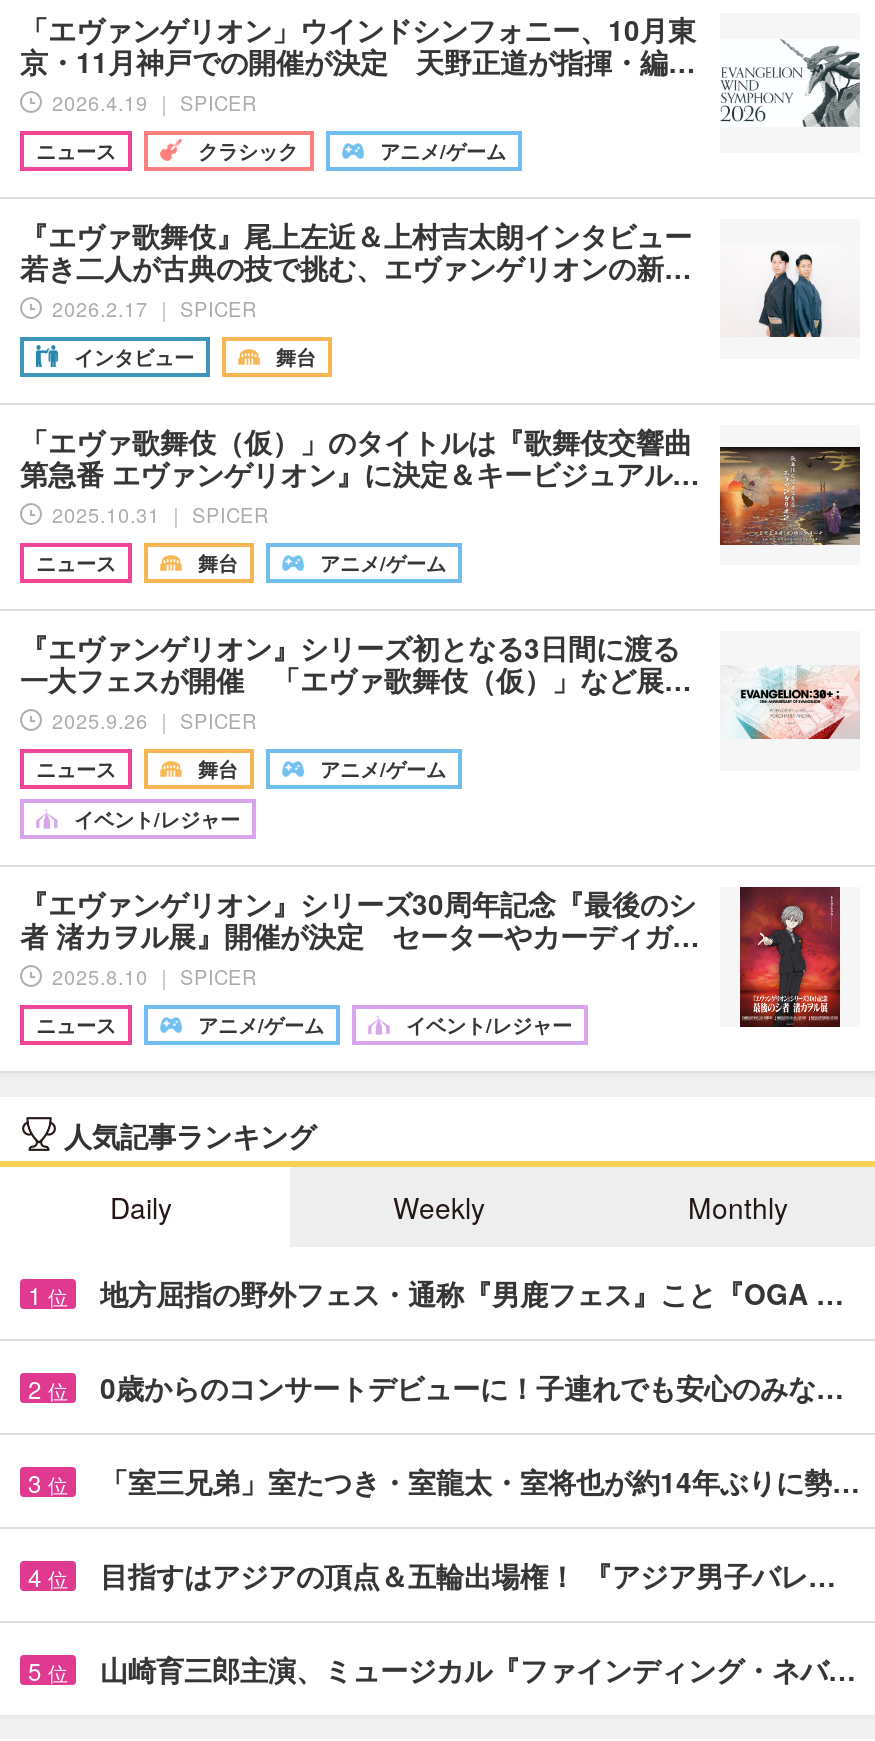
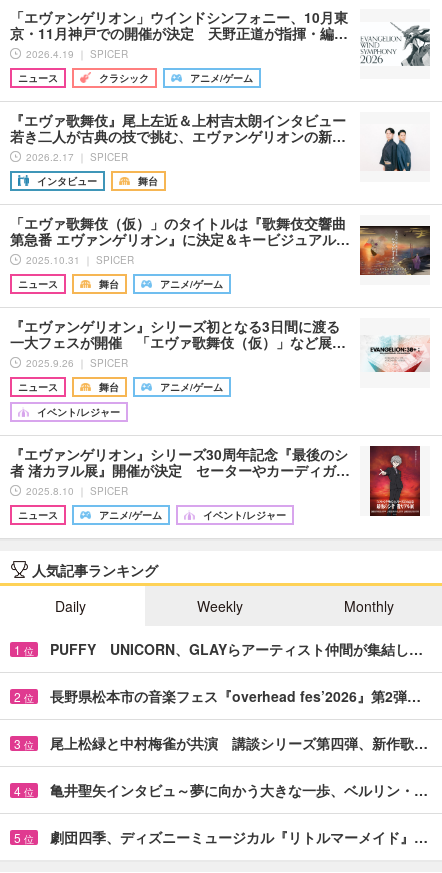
- 地方屈指の野外フェス・通称『男鹿フェス』こと『OGA …
+ PUFFY UNICORN、GLAYらアーティスト仲間が集結し…

- 0歳からのコンサートデビューに！子連れでも安心のみな…
+ 長野県松本市の音楽フェス『overhead fes’2026』第2弾…

- 「室三兄弟」室たつき・室龍太・室将也が約14年ぶりに勢…
+ 尾上松緑と中村梅雀が共演 講談シリーズ第四弾、新作歌…

- 目指すはアジアの頂点＆五輪出場権！ 『アジア男子バレ…
+ 亀井聖矢インタビュ～夢に向かう大きな一歩、ベルリン・…

- 山崎育三郎主演、ミュージカル『ファインディング・ネバ…
+ 劇団四季、ディズニーミュージカル『リトルマーメイド』…
